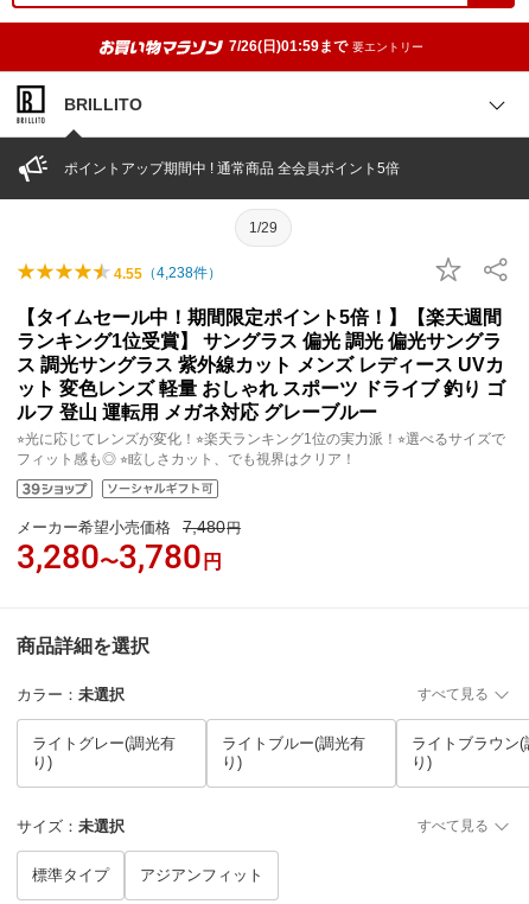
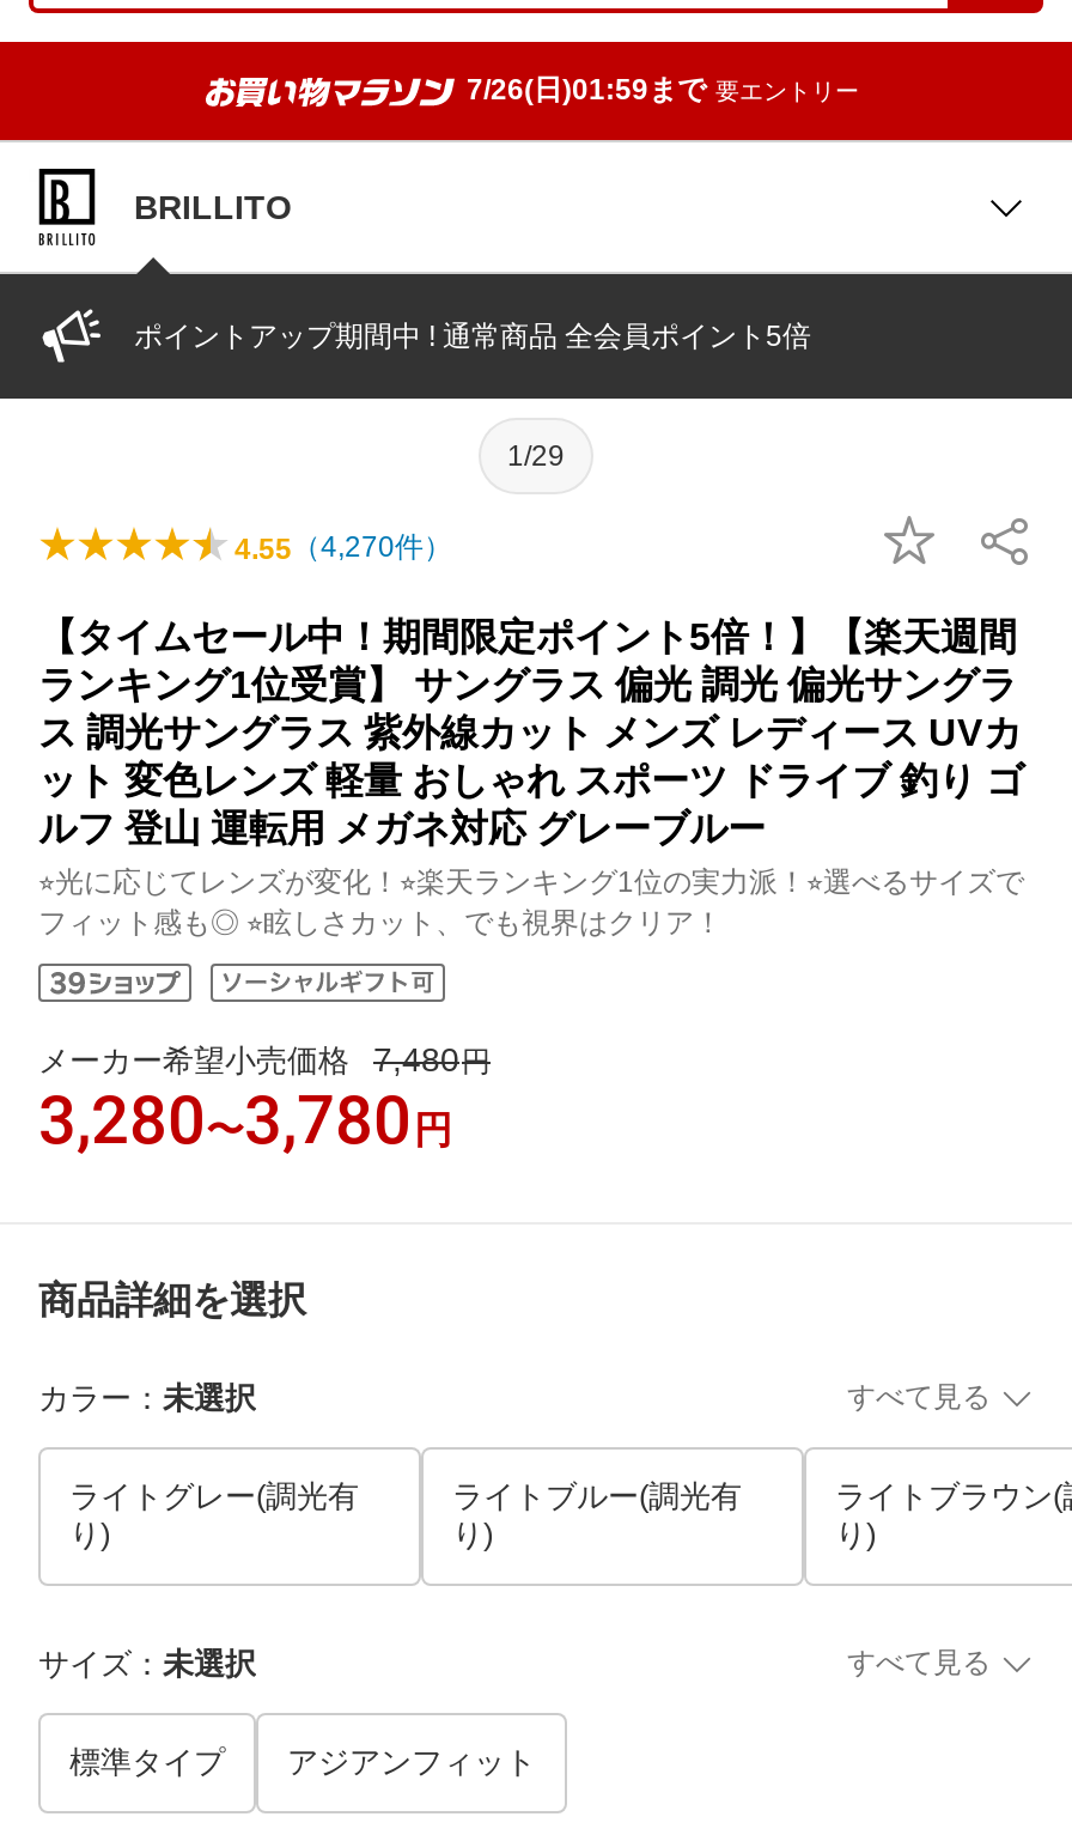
- 4.55（4,238件）
+ 4.55（4,270件）
